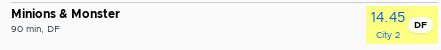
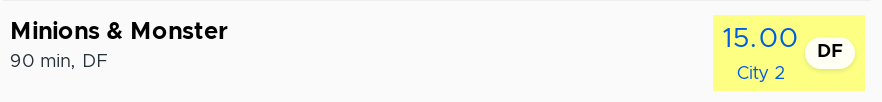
- 14.45
+ 15.00
